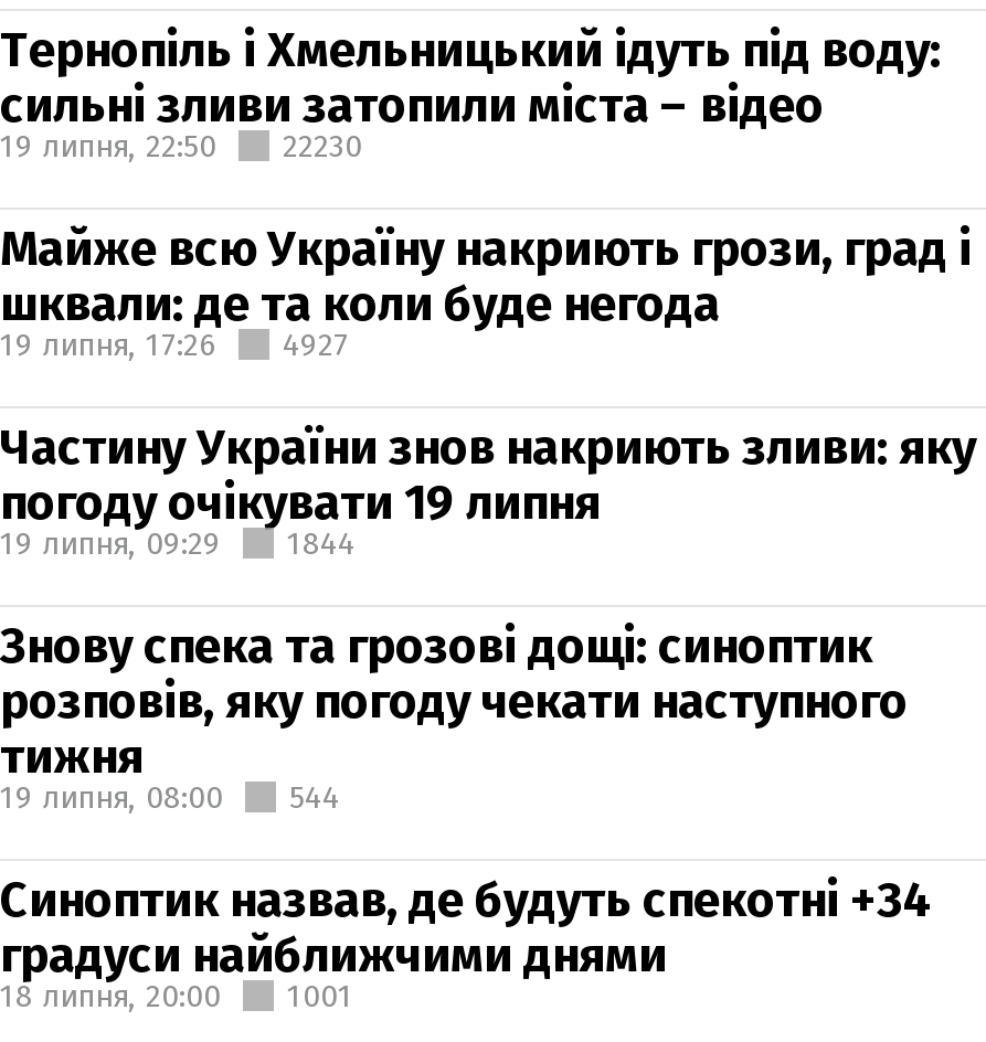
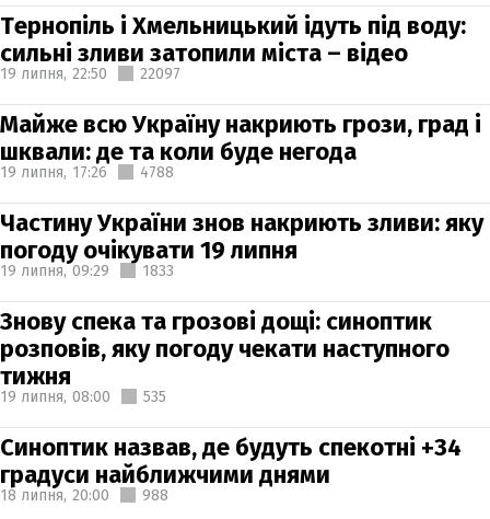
- 19 липня, 22:50 22230
+ 19 липня, 22:50 22097

- 19 липня, 17:26 4927
+ 19 липня, 17:26 4788

- 19 липня, 09:29 1844
+ 19 липня, 09:29 1833

- 19 липня, 08:00 544
+ 19 липня, 08:00 535

- 18 липня, 20:00 1001
+ 18 липня, 20:00 988
